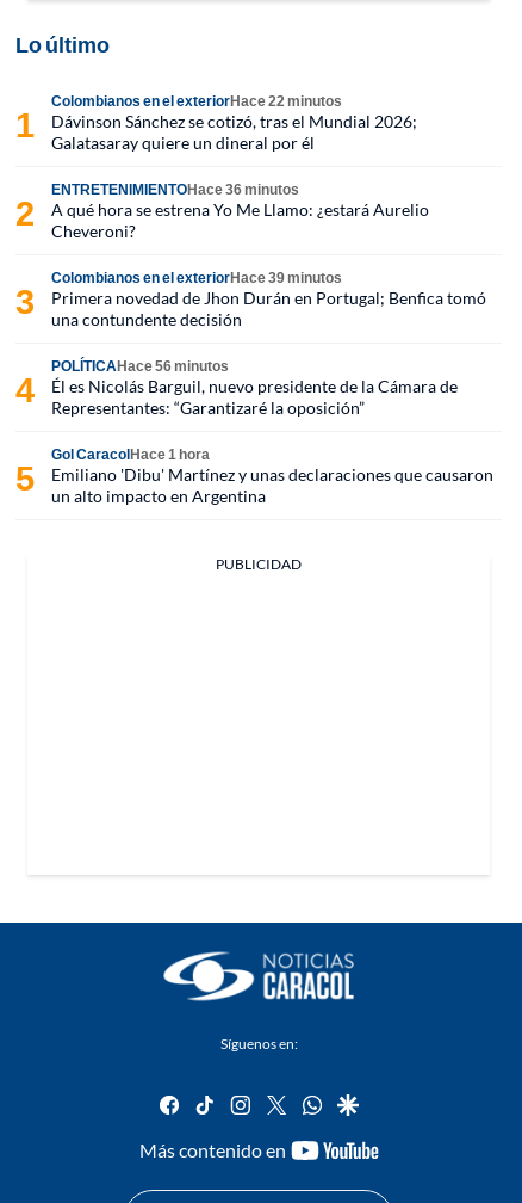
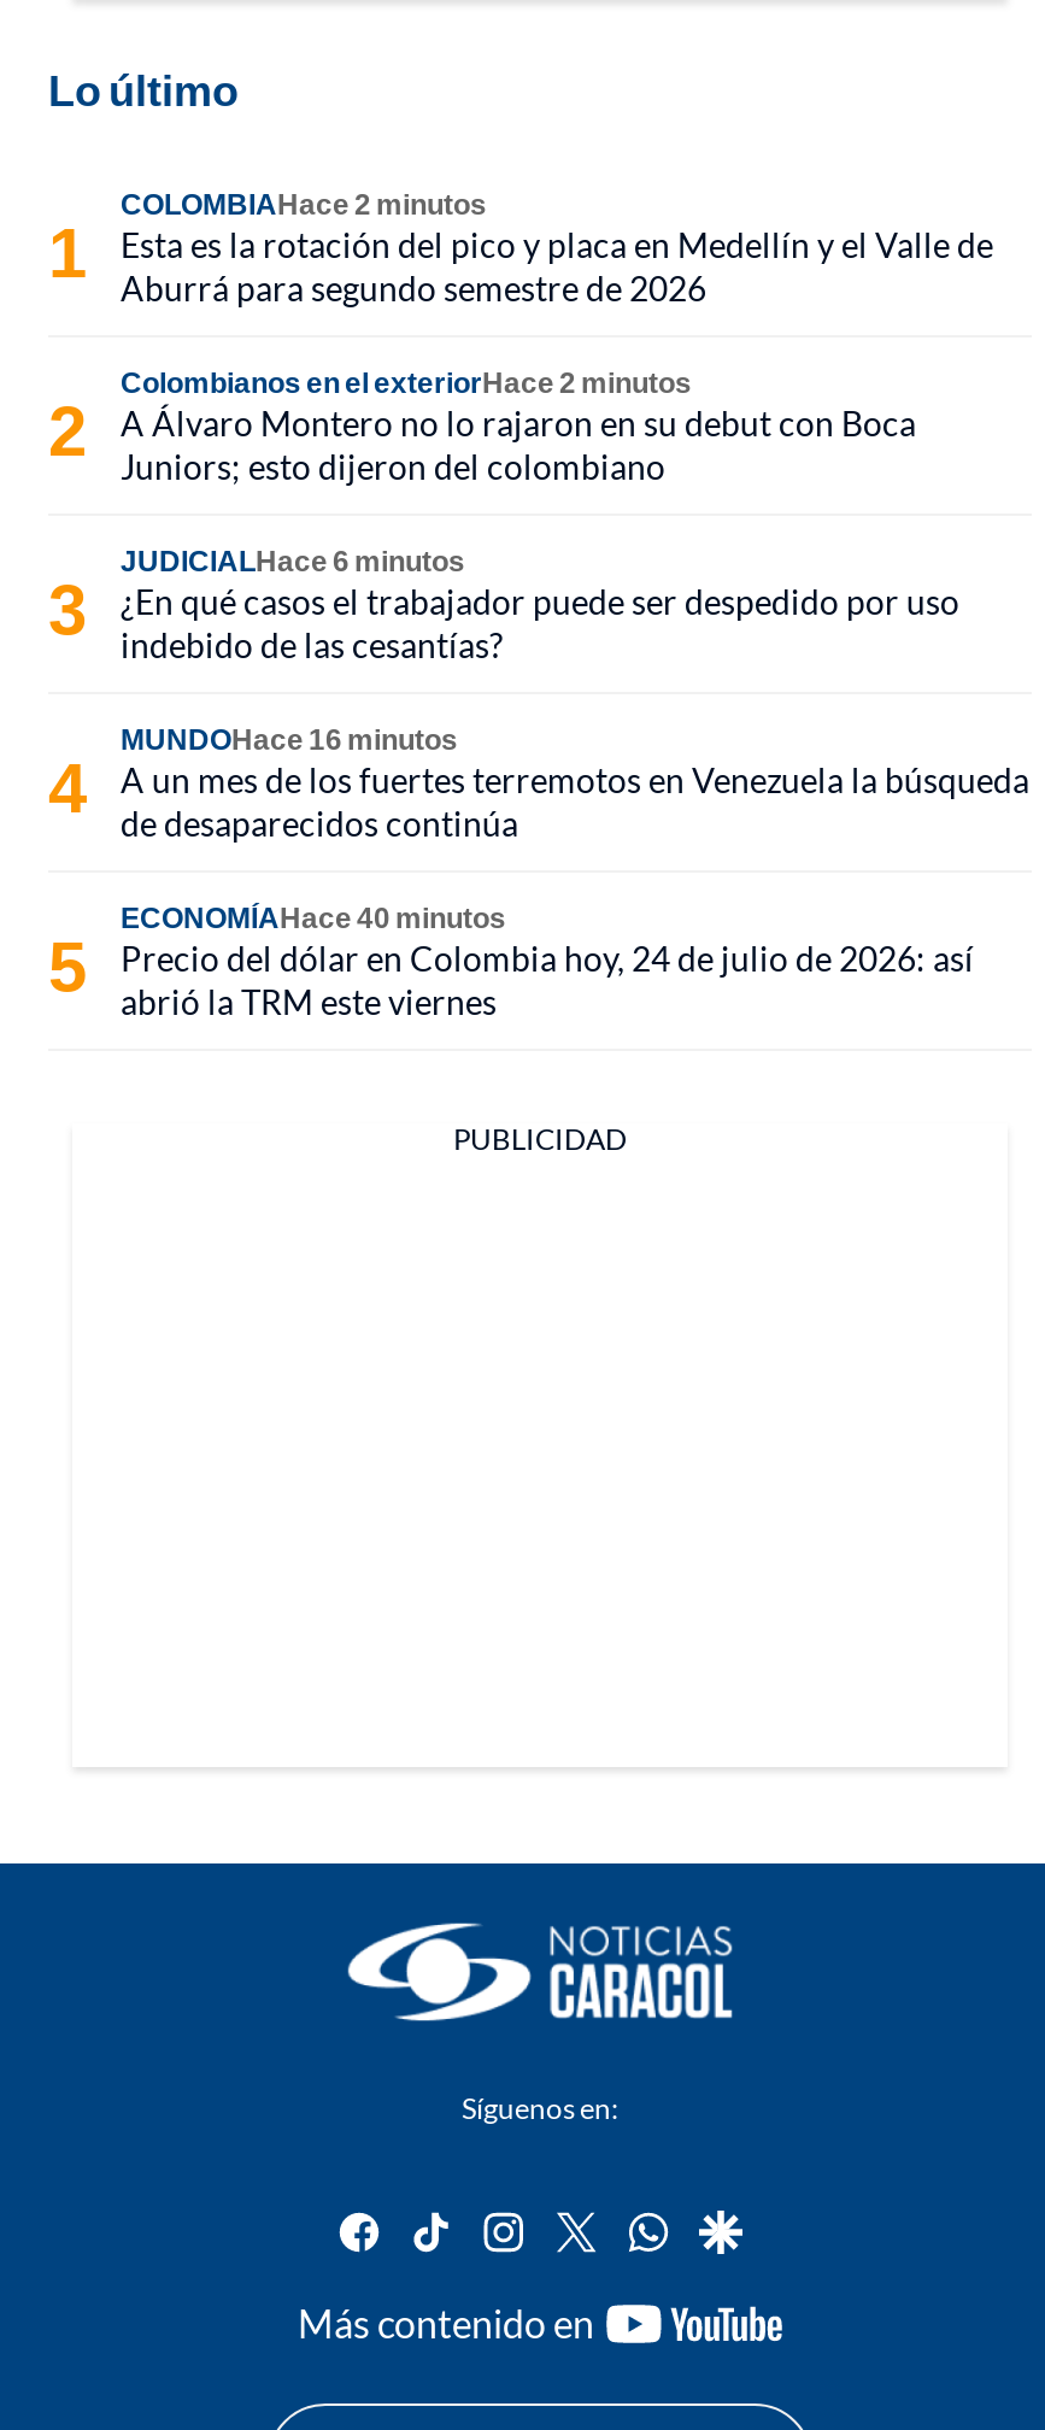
- Colombianos en el exteriorHace 22 minutos
- Dávinson Sánchez se cotizó, tras el Mundial 2026;
- Galatasaray quiere un dineral por él
+ COLOMBIAHace 2 minutos
+ Esta es la rotación del pico y placa en Medellín y el Valle de
+ Aburrá para segundo semestre de 2026

- ENTRETENIMIENTOHace 36 minutos
- A qué hora se estrena Yo Me Llamo: ¿estará Aurelio
- Cheveroni?
+ Colombianos en el exteriorHace 2 minutos
+ A Álvaro Montero no lo rajaron en su debut con Boca
+ Juniors; esto dijeron del colombiano

- Colombianos en el exteriorHace 39 minutos
- Primera novedad de Jhon Durán en Portugal; Benfica tomó
- una contundente decisión
+ JUDICIALHace 6 minutos
+ ¿En qué casos el trabajador puede ser despedido por uso
+ indebido de las cesantías?

- POLÍTICAHace 56 minutos
- Él es Nicolás Barguil, nuevo presidente de la Cámara de
- Representantes: “Garantizaré la oposición”
+ MUNDOHace 16 minutos
+ A un mes de los fuertes terremotos en Venezuela la búsqueda
+ de desaparecidos continúa

- Gol CaracolHace 1 hora
- Emiliano 'Dibu' Martínez y unas declaraciones que causaron
- un alto impacto en Argentina
+ ECONOMÍAHace 40 minutos
+ Precio del dólar en Colombia hoy, 24 de julio de 2026: así
+ abrió la TRM este viernes
